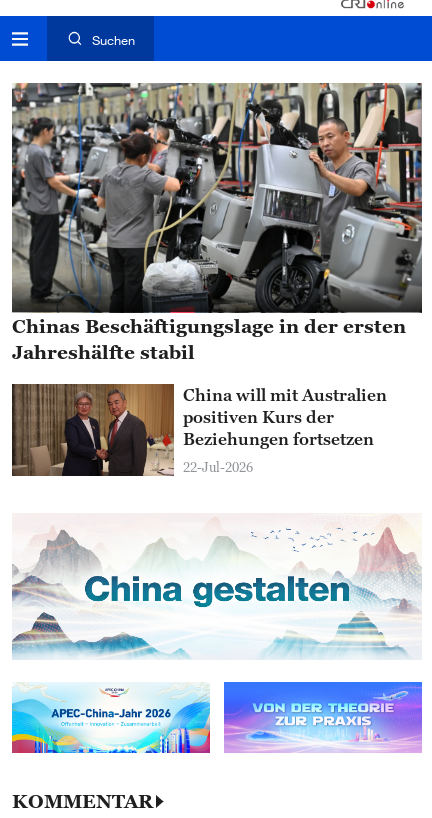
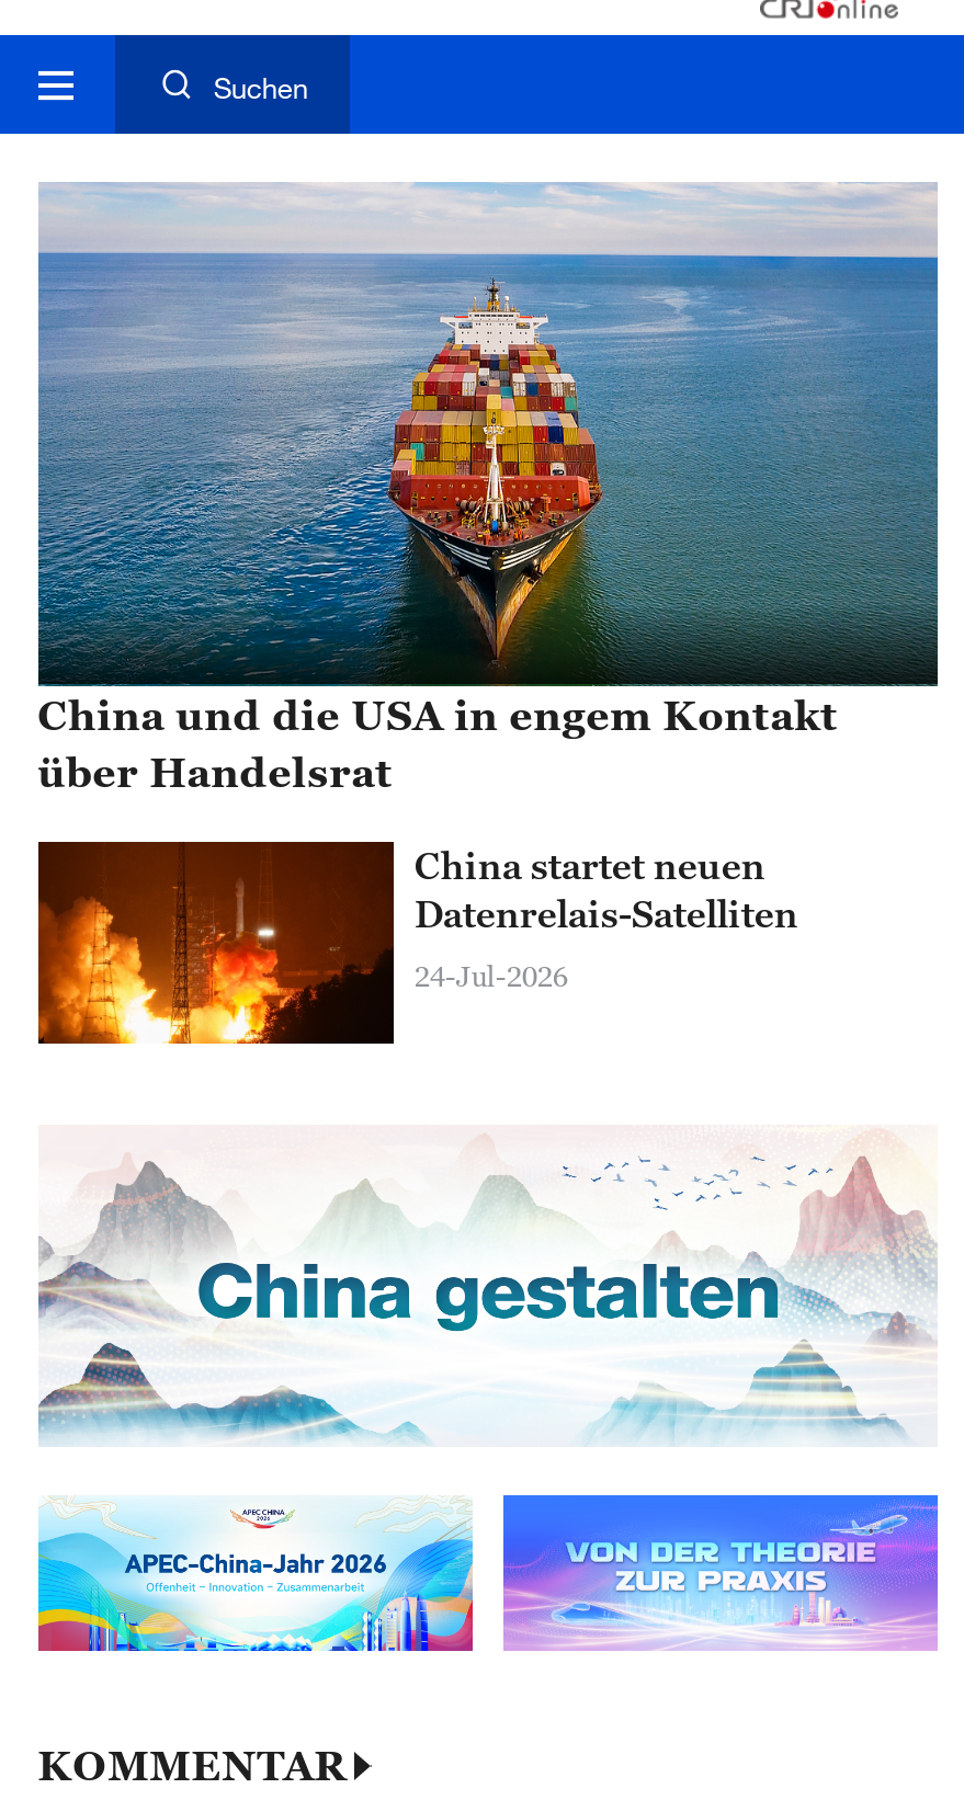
- [image]
- Chinas Beschäftigungslage in der ersten
- Jahreshälfte stabil
+ [image]
+ China und die USA in engem Kontakt
+ über Handelsrat

- [image]
- China will mit Australien
- positiven Kurs der
- Beziehungen fortsetzen
+ [image]
+ China startet neuen
+ Datenrelais-Satelliten

- 22-Jul-2026
+ 24-Jul-2026
